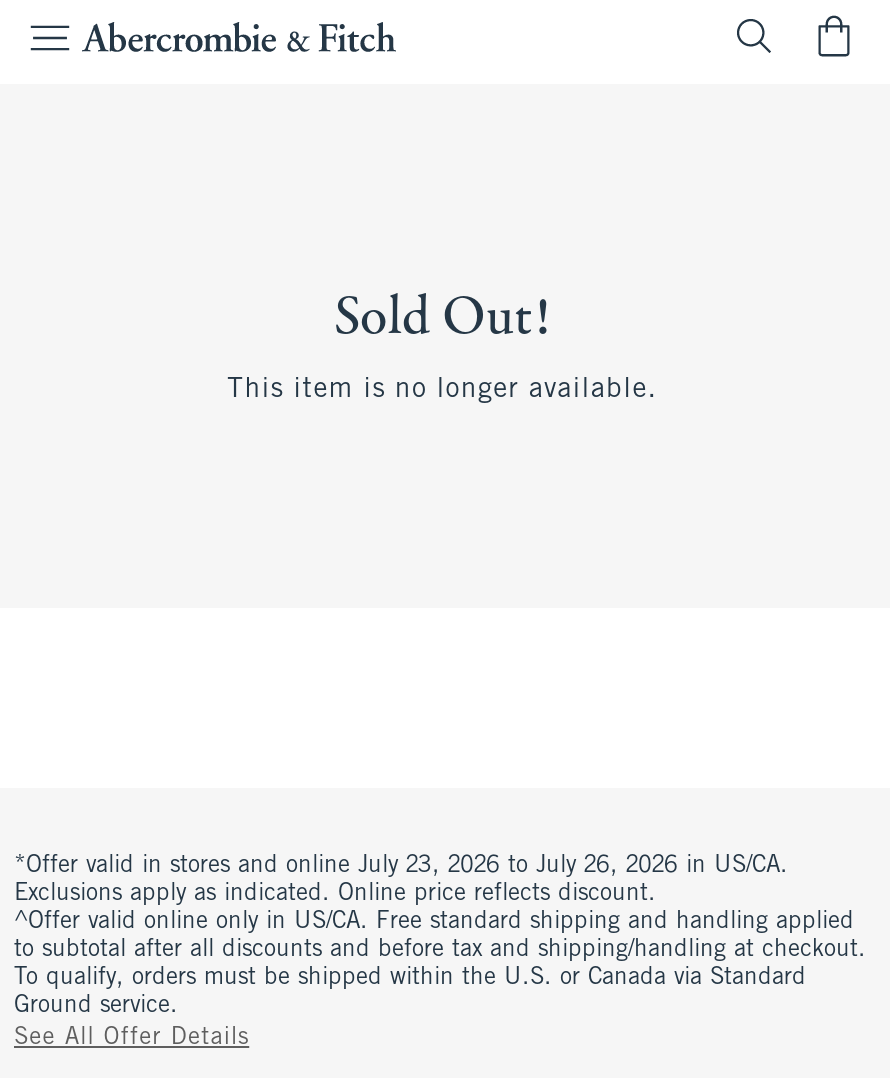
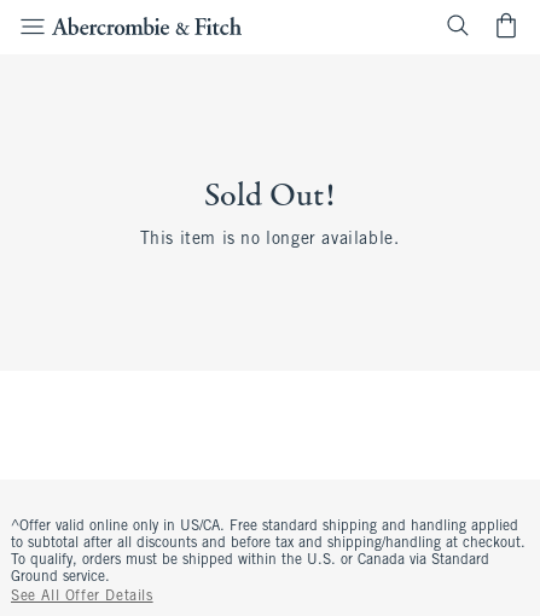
- *Offer valid in stores and online July 23, 2026 to July 26, 2026 in US/CA.
- Exclusions apply as indicated. Online price reflects discount.
